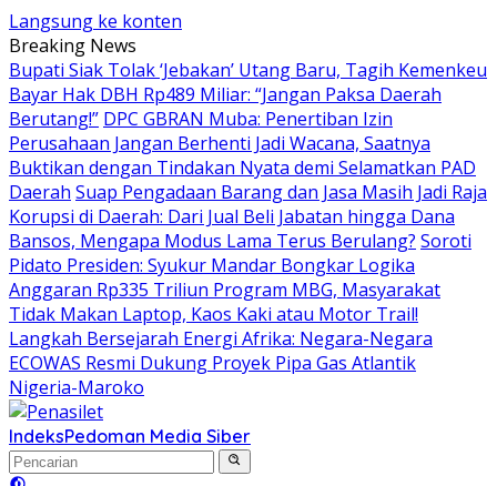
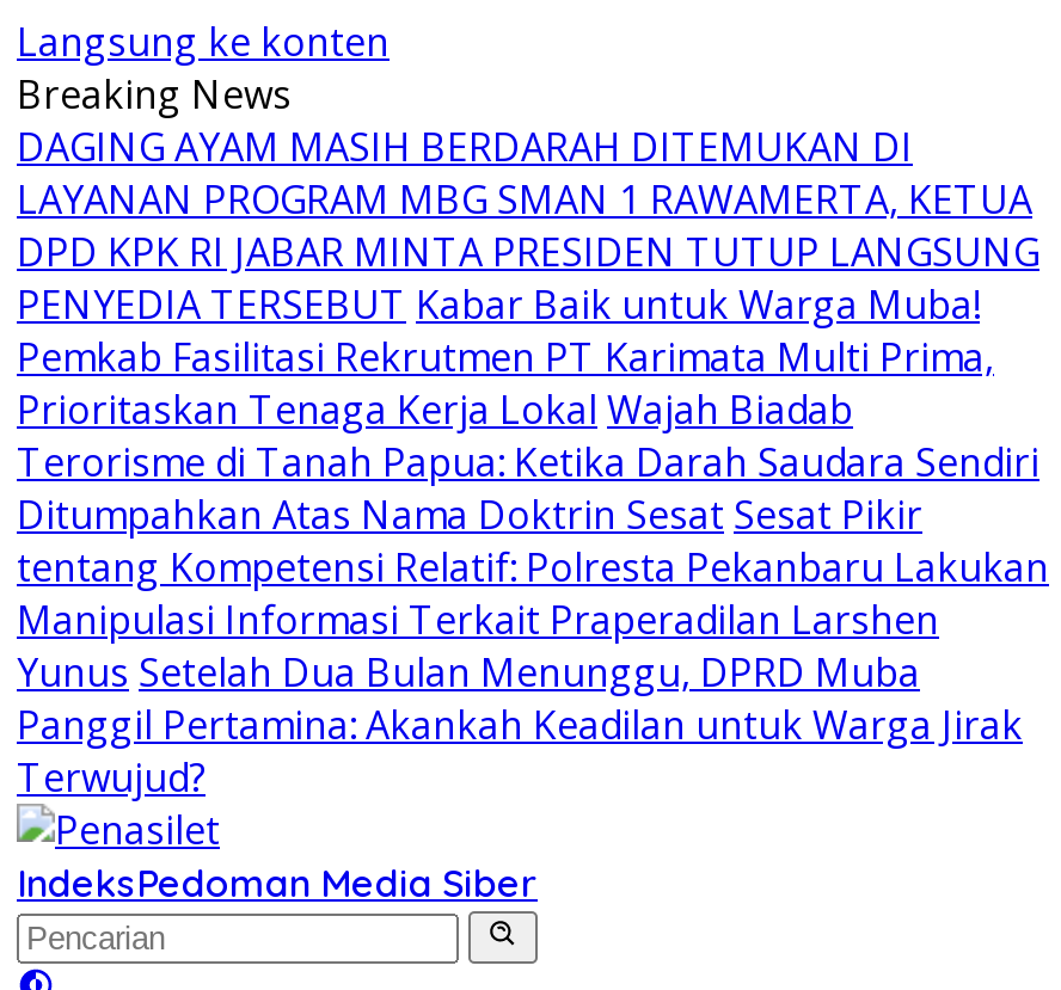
- Bupati Siak Tolak ‘Jebakan’ Utang Baru, Tagih Kemenkeu
- Bayar Hak DBH Rp489 Miliar: “Jangan Paksa Daerah
- Berutang!” DPC GBRAN Muba: Penertiban Izin
- Perusahaan Jangan Berhenti Jadi Wacana, Saatnya
- Buktikan dengan Tindakan Nyata demi Selamatkan PAD
- Daerah Suap Pengadaan Barang dan Jasa Masih Jadi Raja
- Korupsi di Daerah: Dari Jual Beli Jabatan hingga Dana
- Bansos, Mengapa Modus Lama Terus Berulang? Soroti
- Pidato Presiden: Syukur Mandar Bongkar Logika
- Anggaran Rp335 Triliun Program MBG, Masyarakat
- Tidak Makan Laptop, Kaos Kaki atau Motor Trail!
- Langkah Bersejarah Energi Afrika: Negara-Negara
- ECOWAS Resmi Dukung Proyek Pipa Gas Atlantik
- Nigeria-Maroko
+ DAGING AYAM MASIH BERDARAH DITEMUKAN DI
+ LAYANAN PROGRAM MBG SMAN 1 RAWAMERTA, KETUA
+ DPD KPK RI JABAR MINTA PRESIDEN TUTUP LANGSUNG
+ PENYEDIA TERSEBUT Kabar Baik untuk Warga Muba!
+ Pemkab Fasilitasi Rekrutmen PT Karimata Multi Prima,
+ Prioritaskan Tenaga Kerja Lokal Wajah Biadab
+ Terorisme di Tanah Papua: Ketika Darah Saudara Sendiri
+ Ditumpahkan Atas Nama Doktrin Sesat Sesat Pikir
+ tentang Kompetensi Relatif: Polresta Pekanbaru Lakukan
+ Manipulasi Informasi Terkait Praperadilan Larshen
+ Yunus Setelah Dua Bulan Menunggu, DPRD Muba
+ Panggil Pertamina: Akankah Keadilan untuk Warga Jirak
+ Terwujud?
